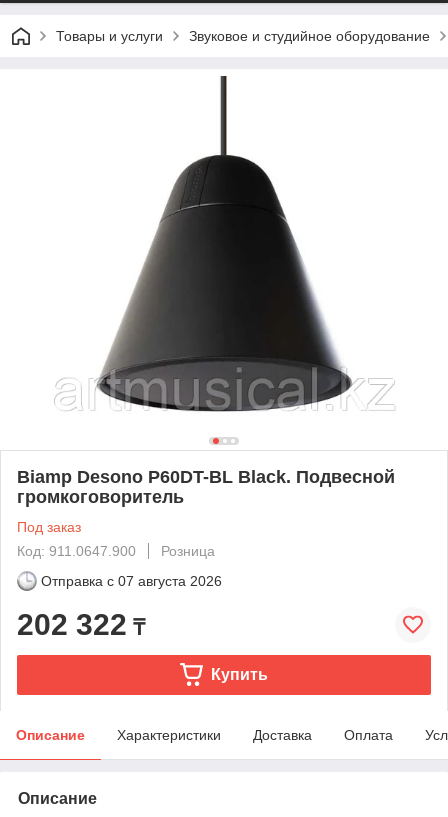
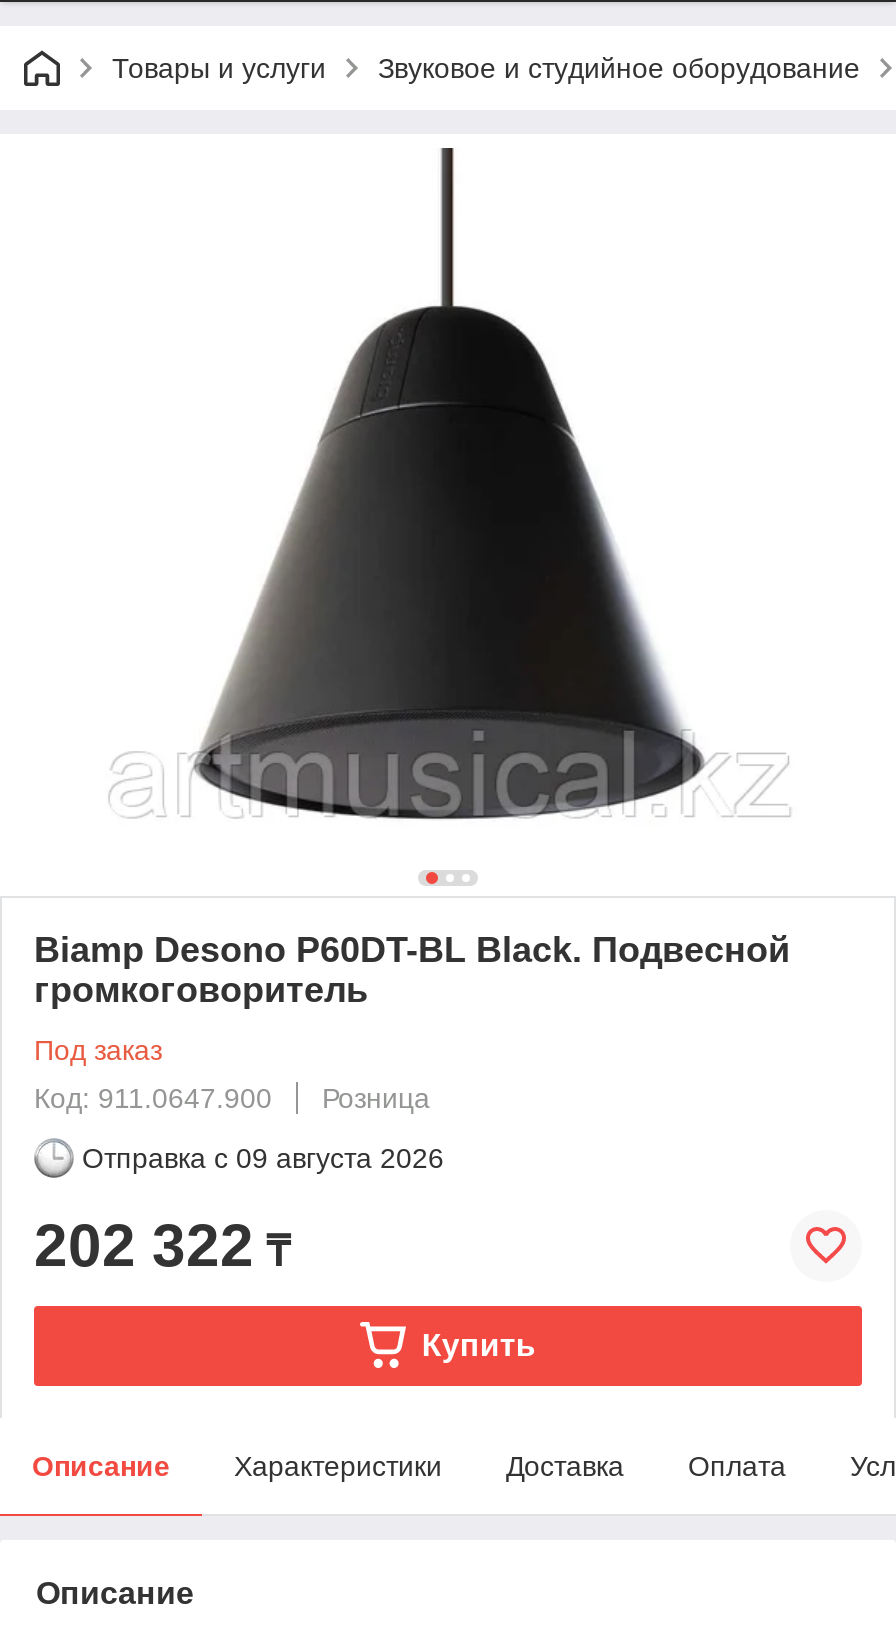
- Отправка с 07 августа 2026
+ Отправка с 09 августа 2026
